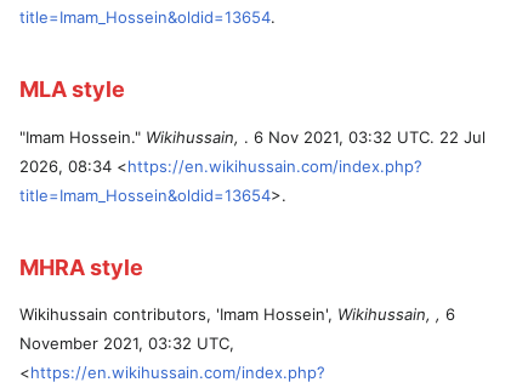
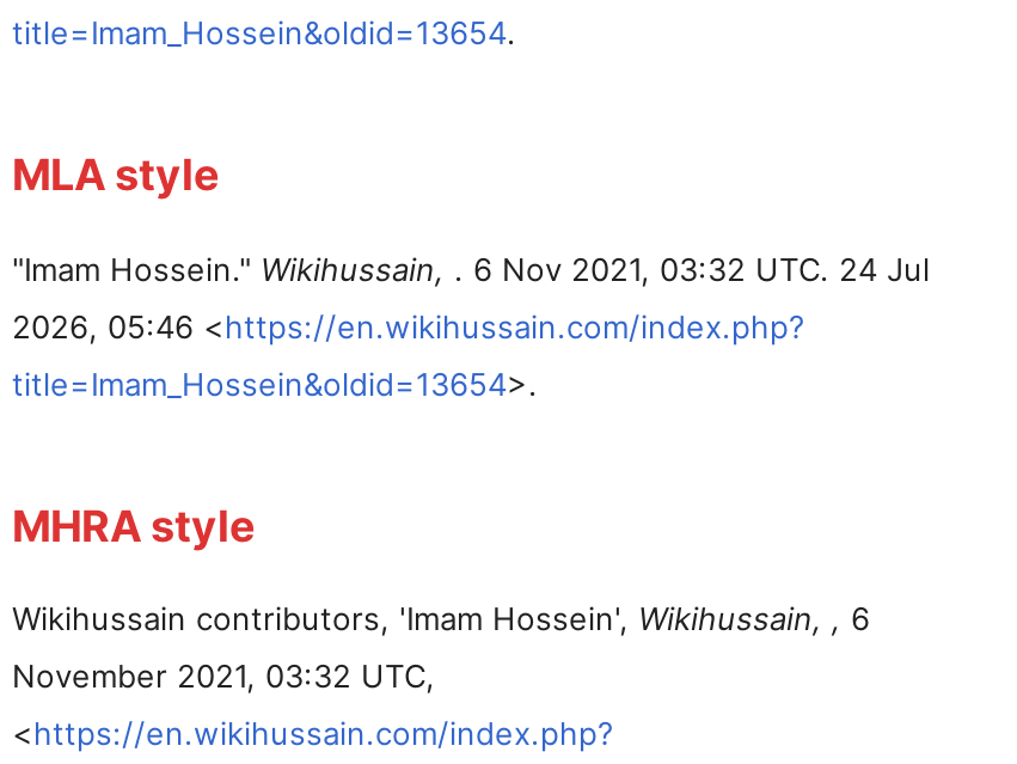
- "Imam Hossein." Wikihussain,. 6 Nov 2021, 03:32 UTC. 22 Jul
+ "Imam Hossein." Wikihussain,. 6 Nov 2021, 03:32 UTC. 24 Jul

- 2026, 08:34 <https://en.wikihussain.com/index.php?
+ 2026, 05:46 <https://en.wikihussain.com/index.php?
